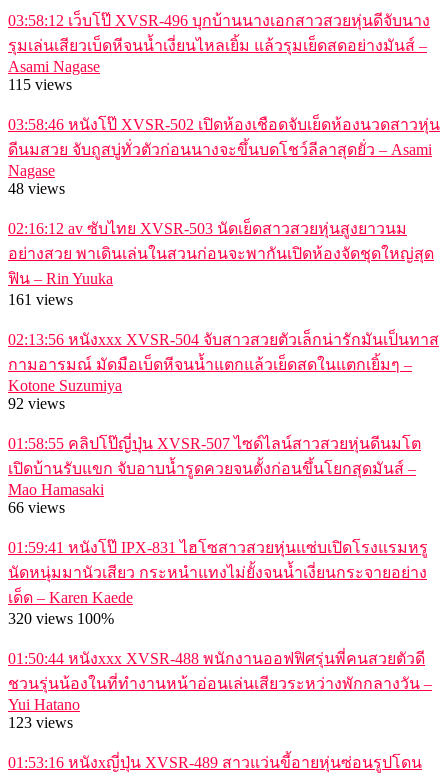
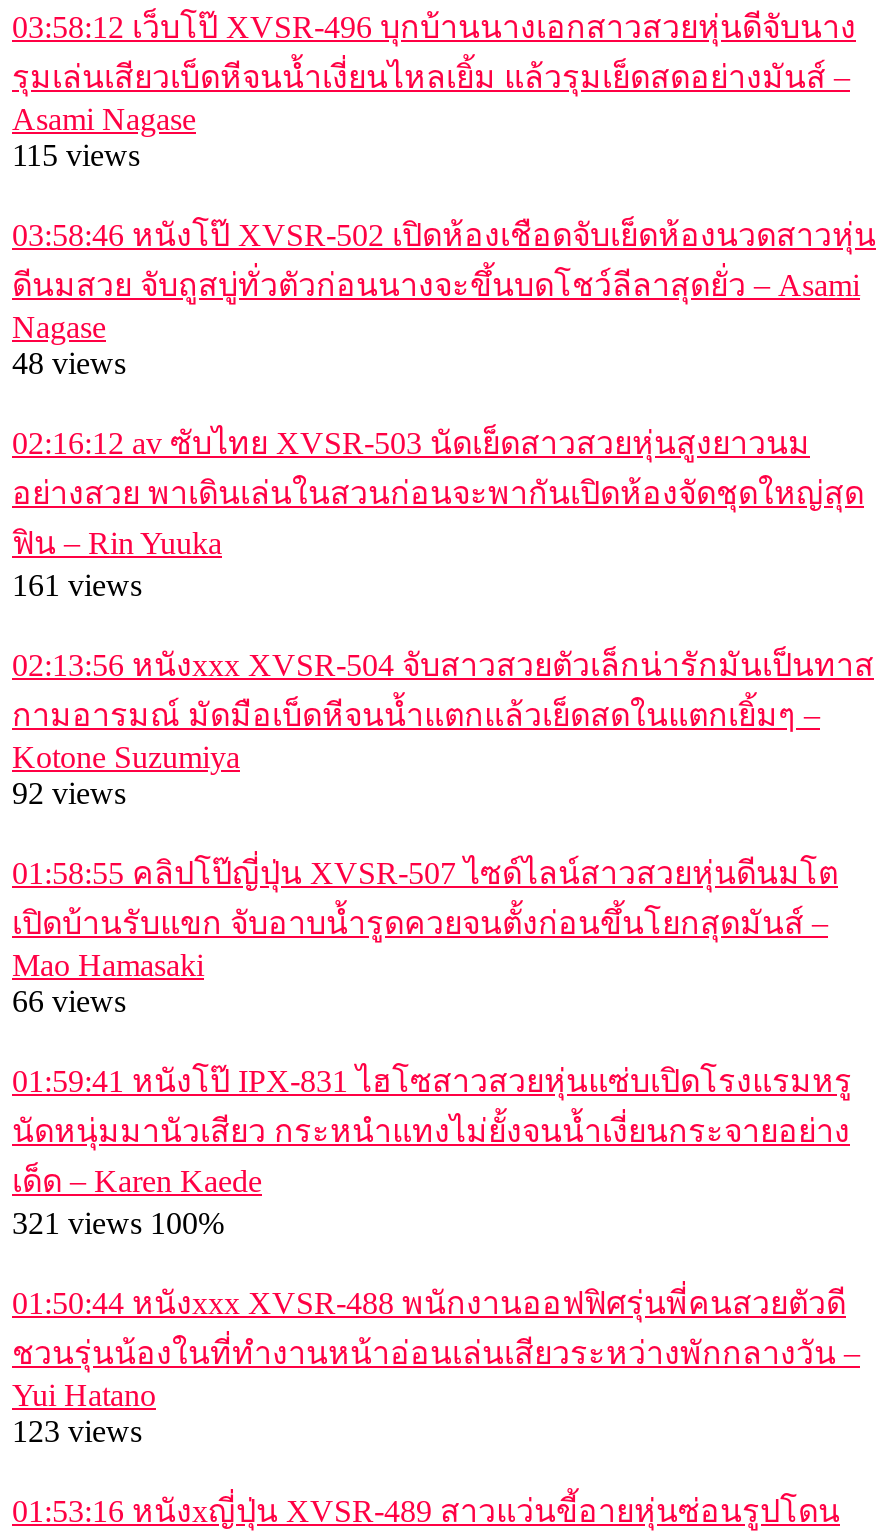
- 320 views 100%
+ 321 views 100%
